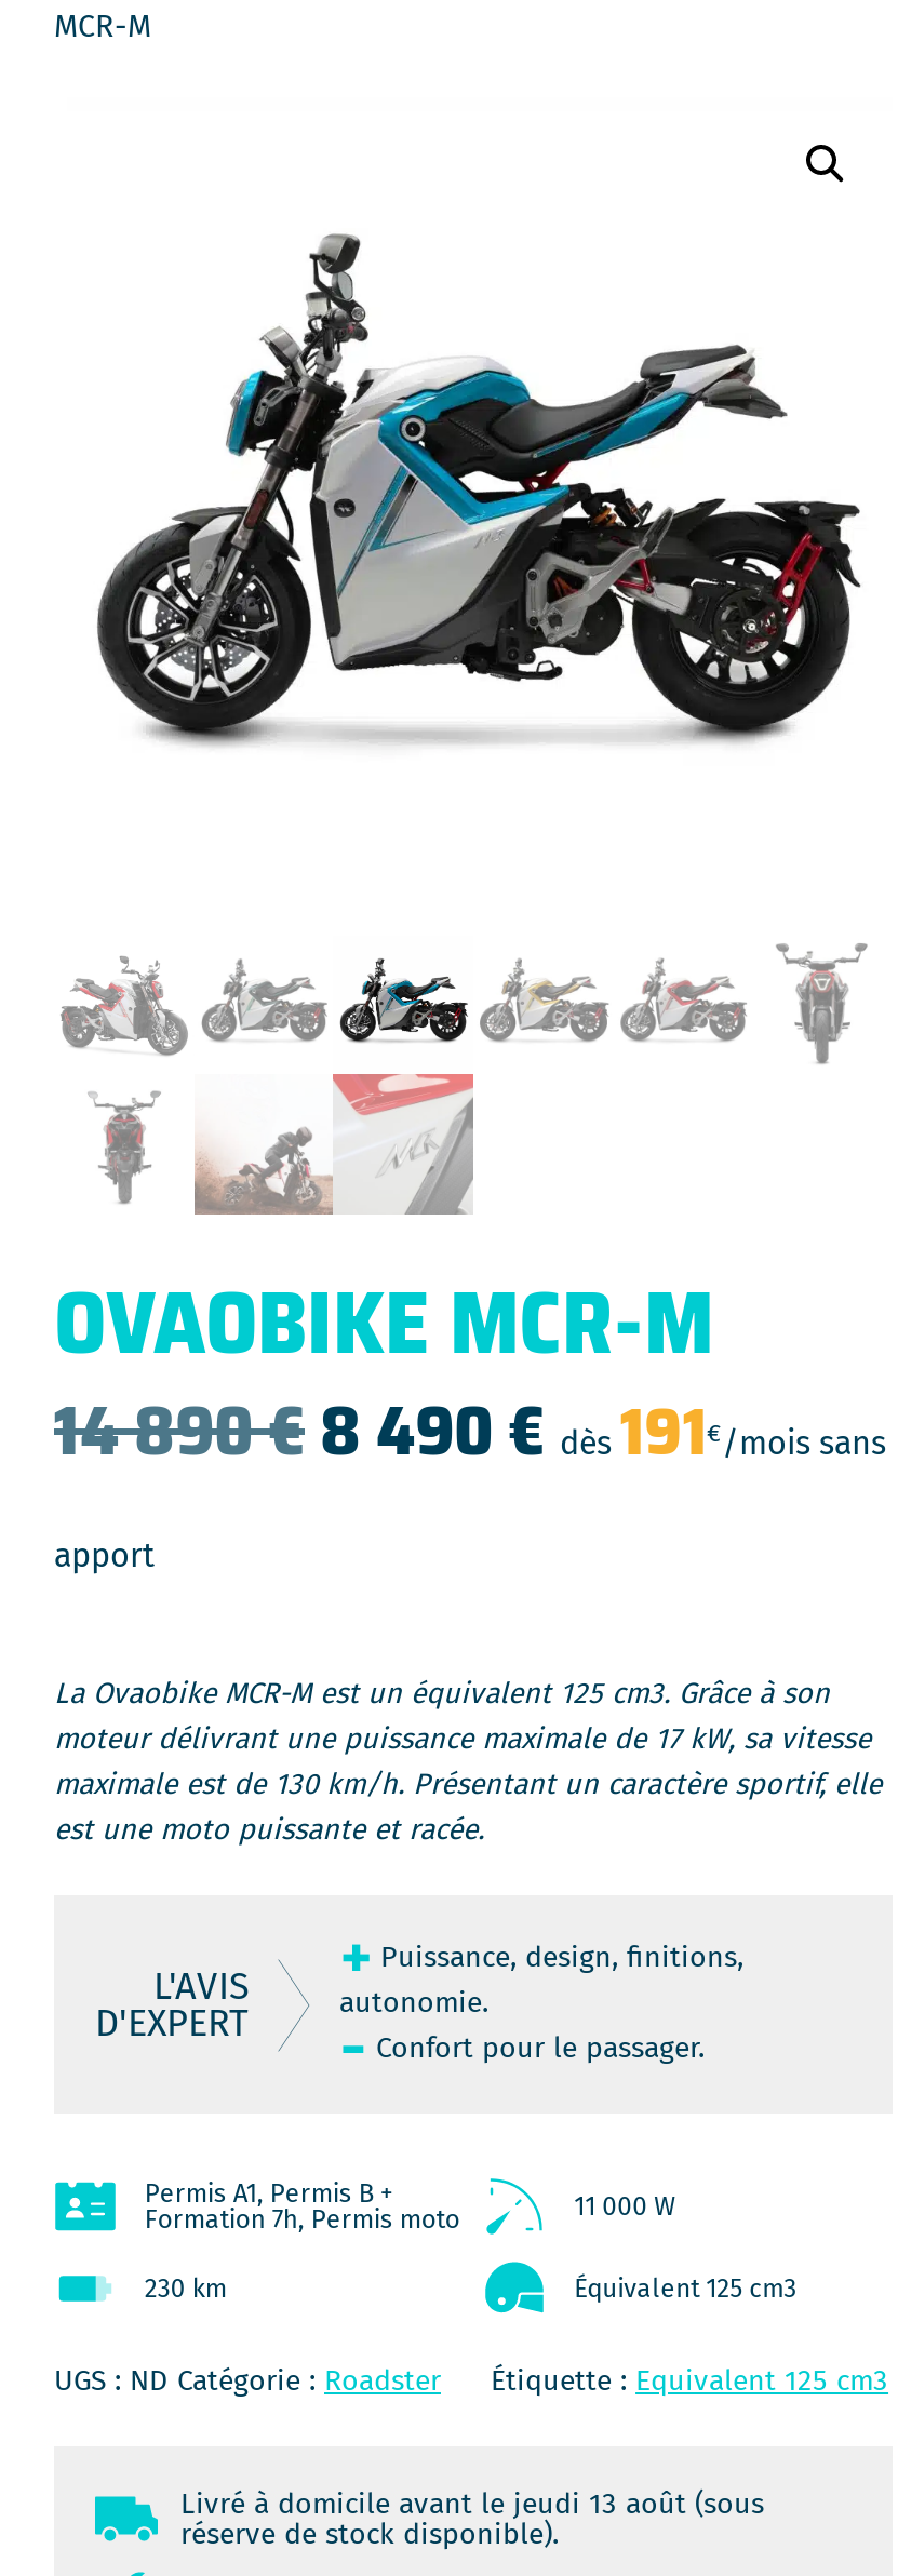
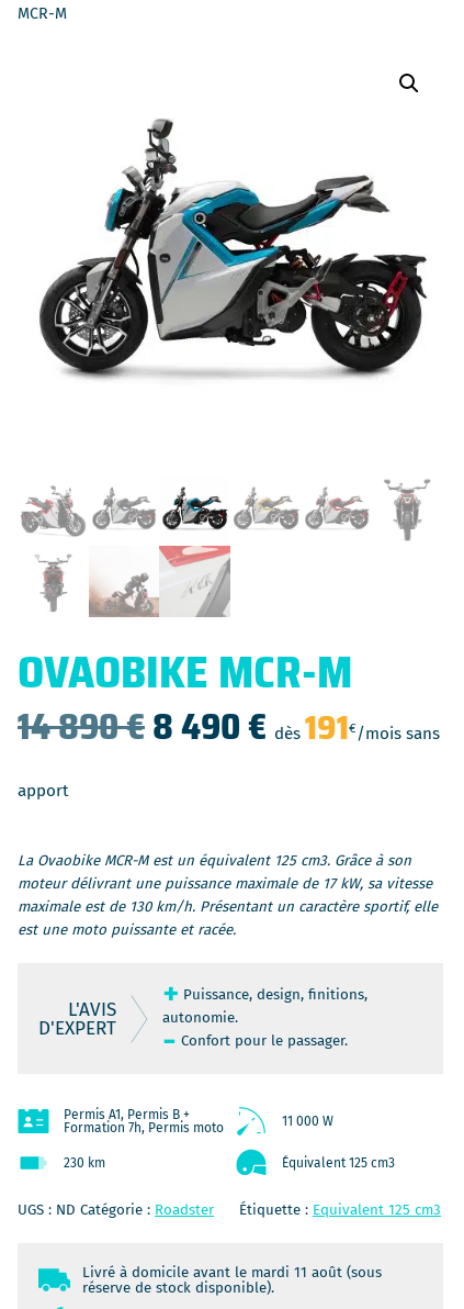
- Livré à domicile avant le jeudi 13 août (sous
+ Livré à domicile avant le mardi 11 août (sous
